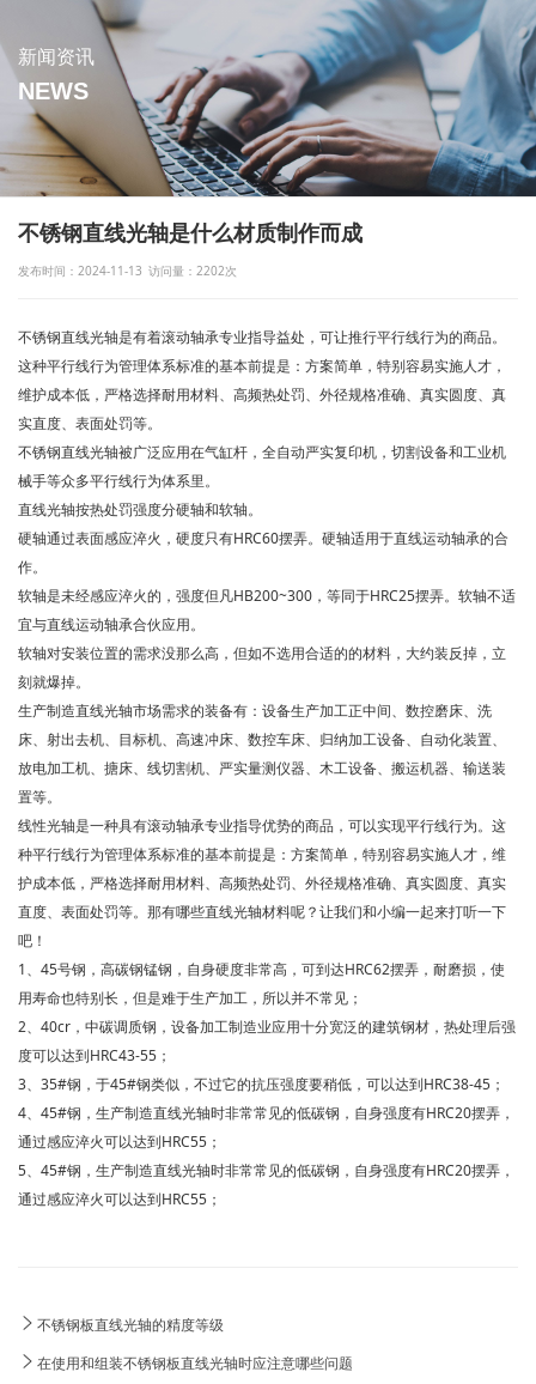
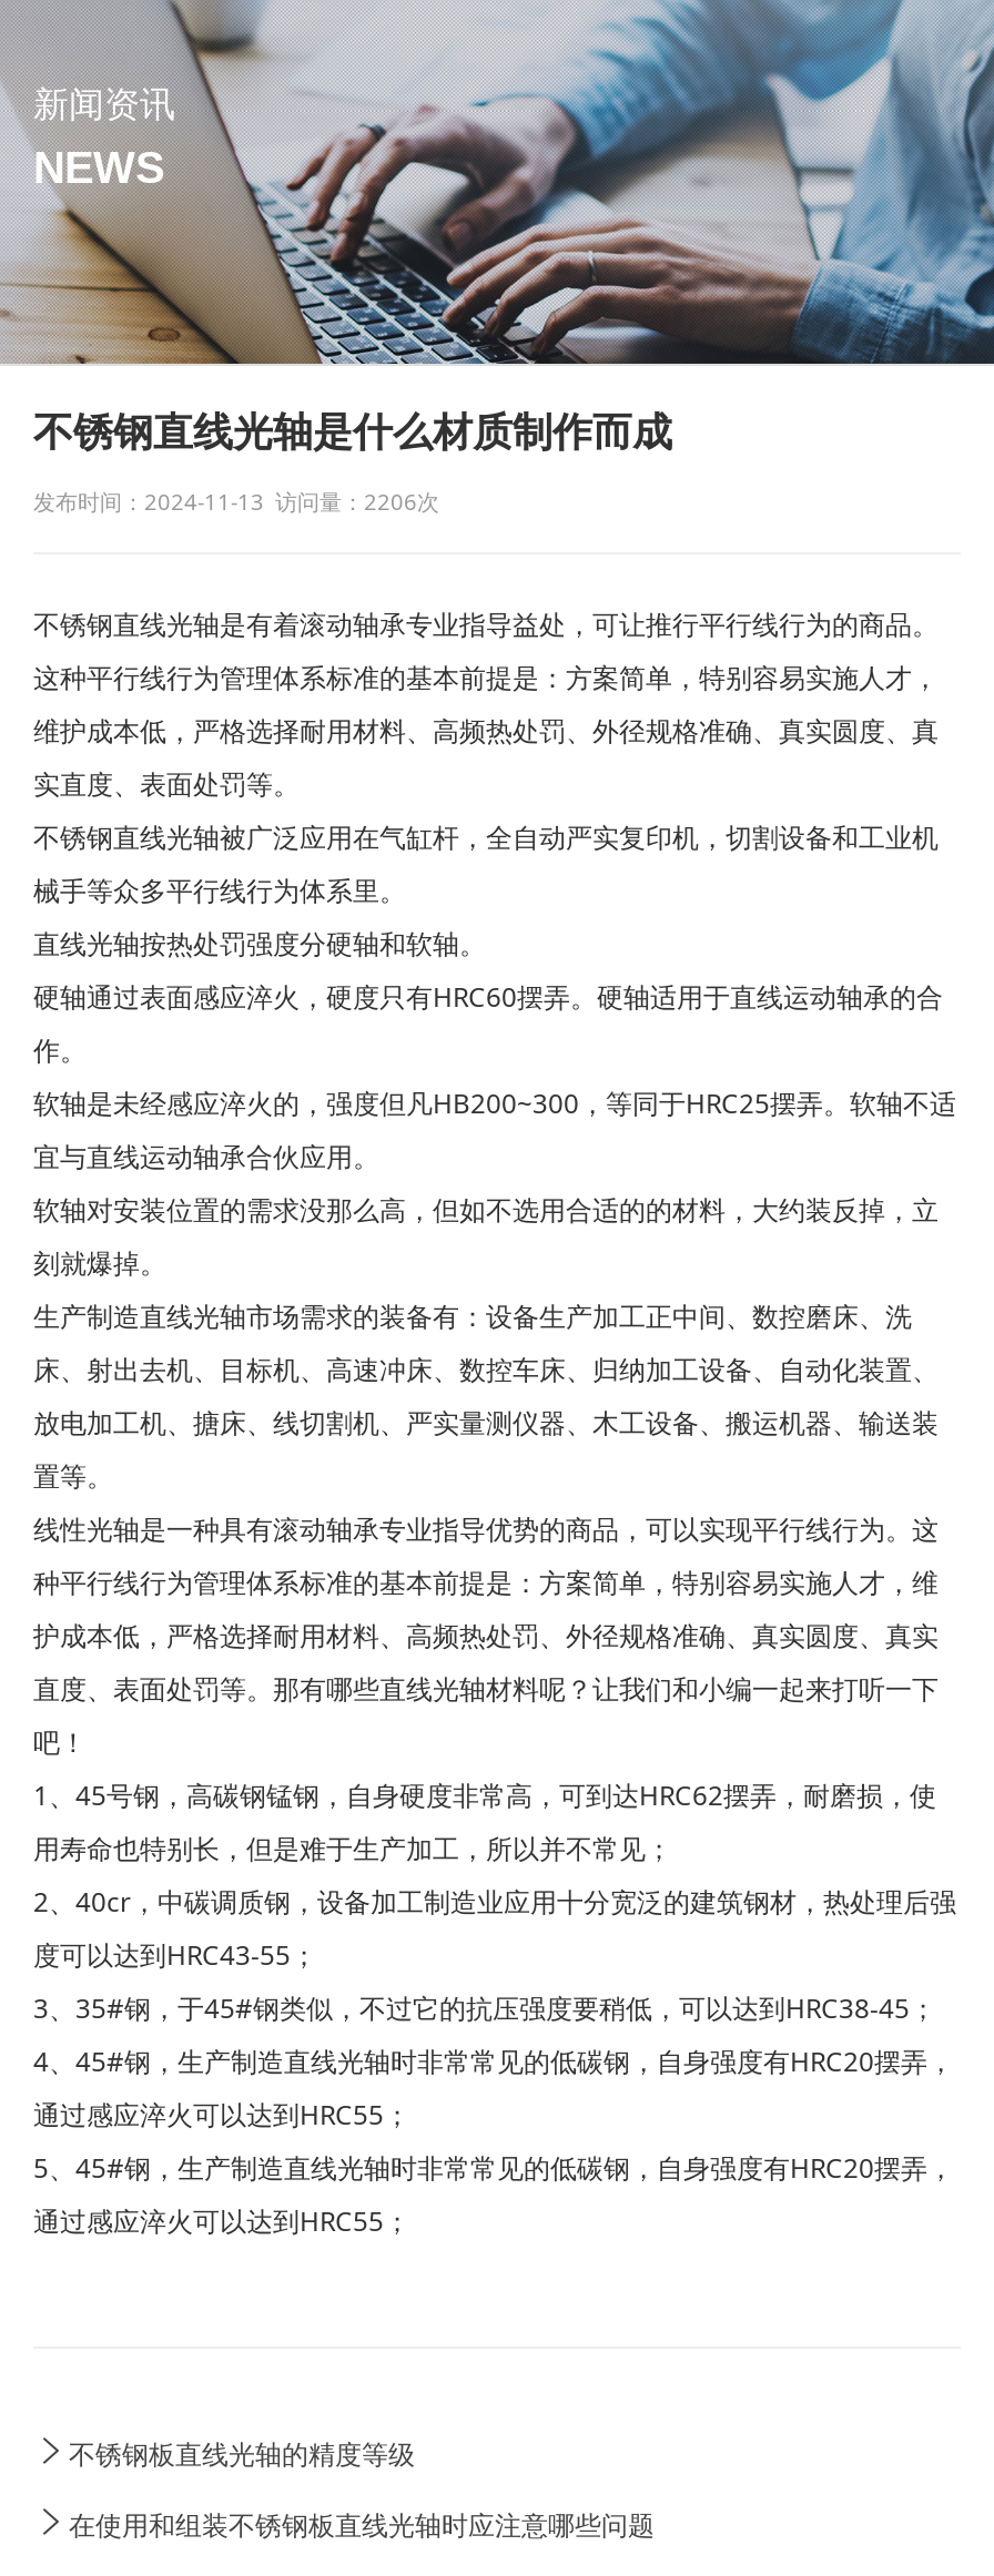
- 发布时间：2024-11-13 访问量：2202次
+ 发布时间：2024-11-13 访问量：2206次
